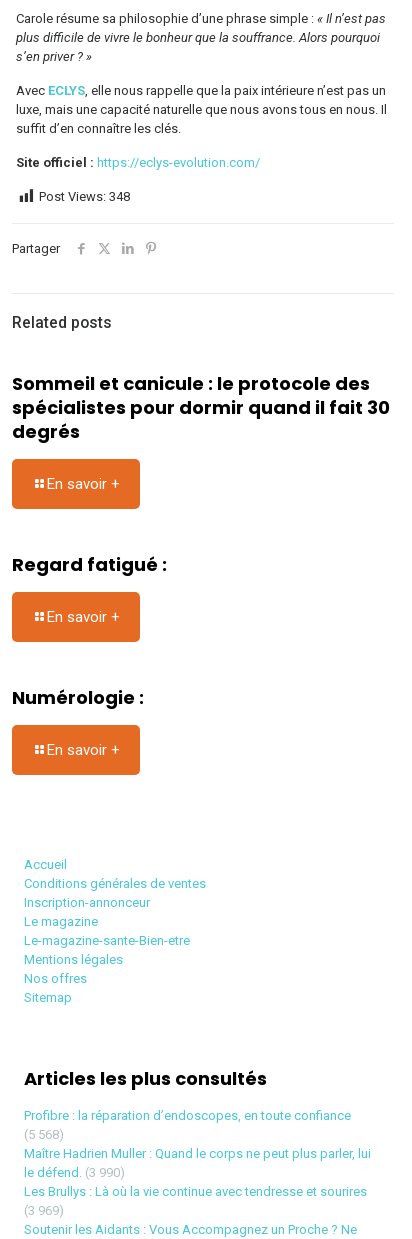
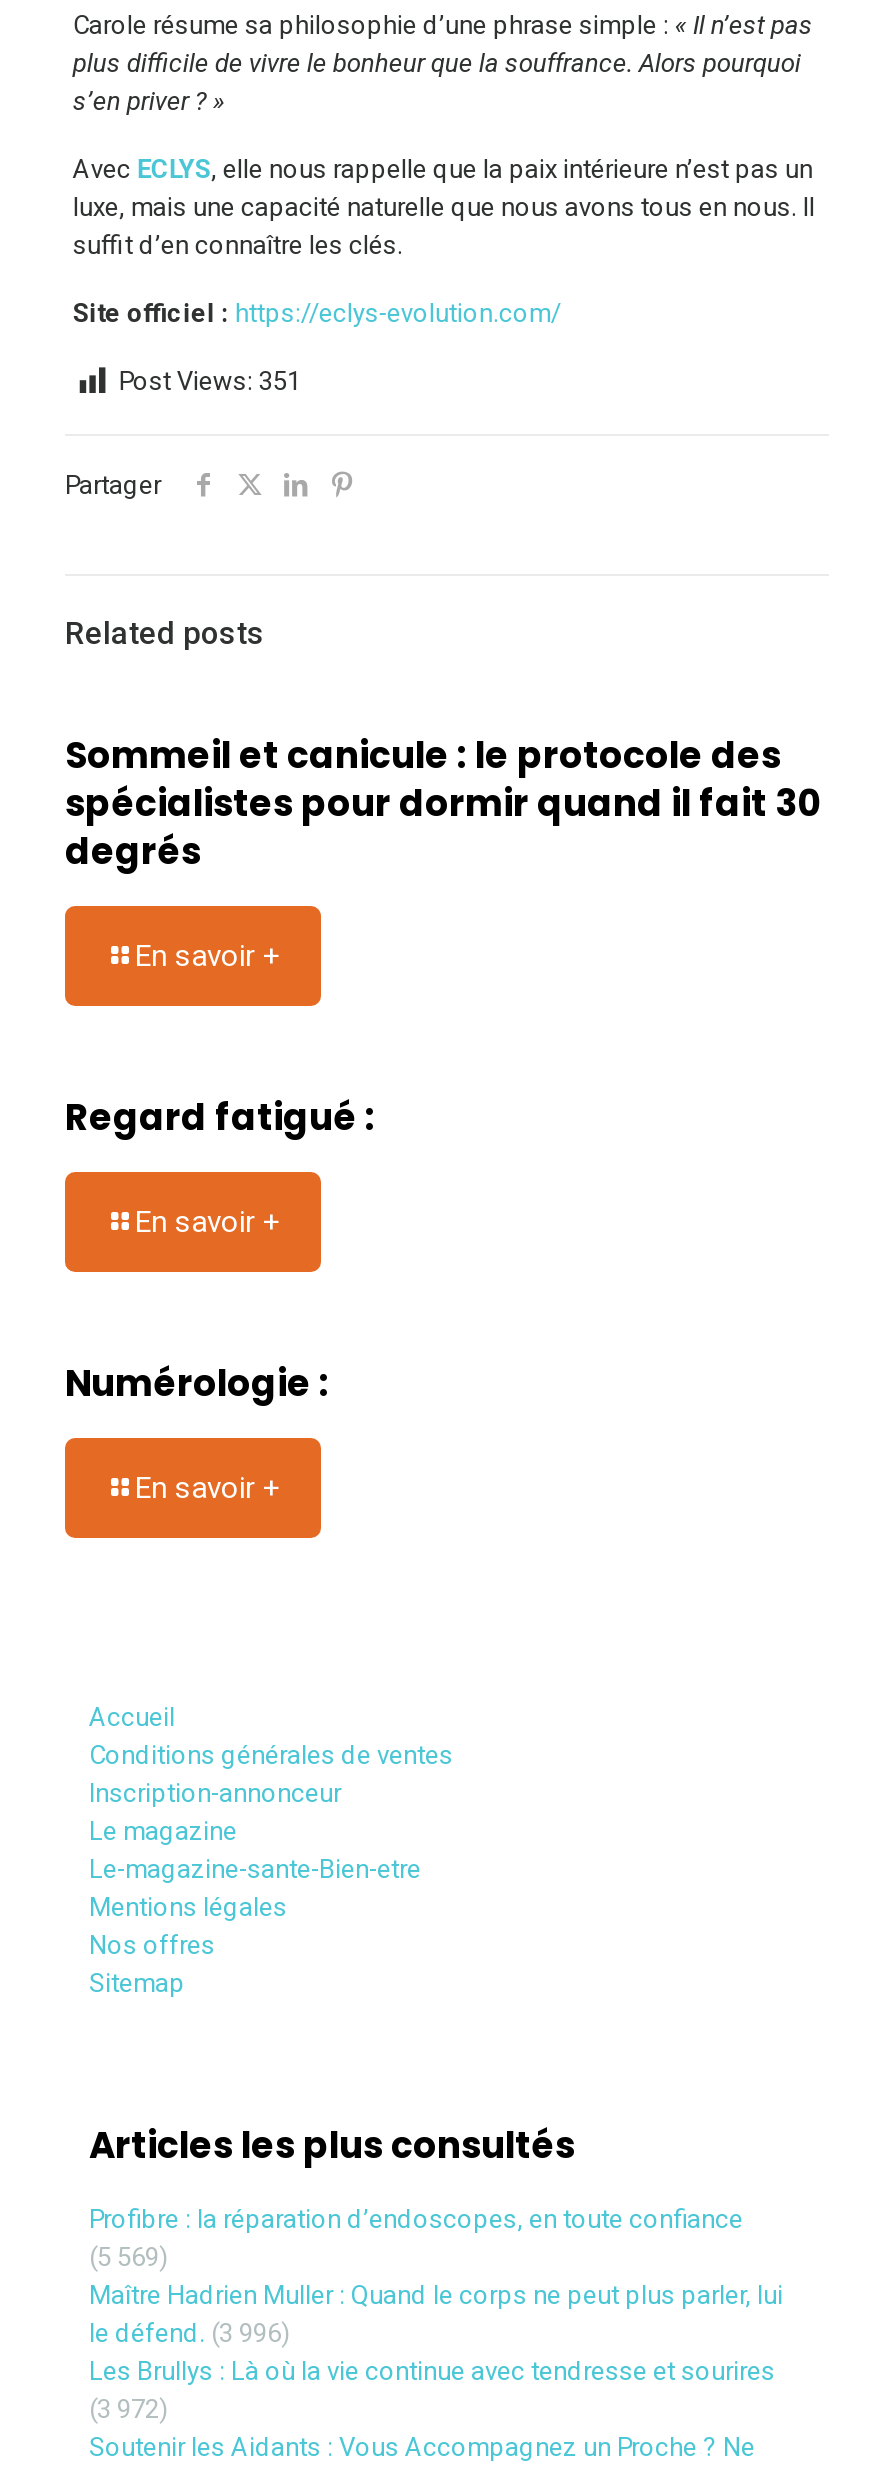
- Post Views: 348
+ Post Views: 351

- (5 568)
+ (5 569)

- le défend. (3 990)
+ le défend. (3 996)

- (3 969)
+ (3 972)
